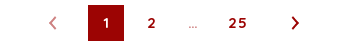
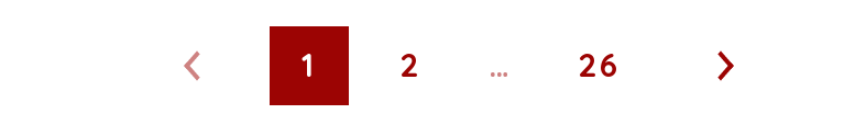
- 25
+ 26
